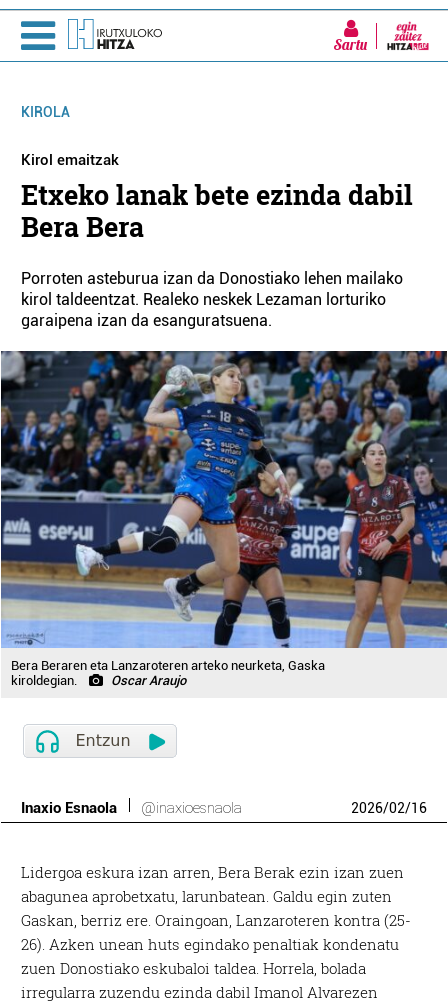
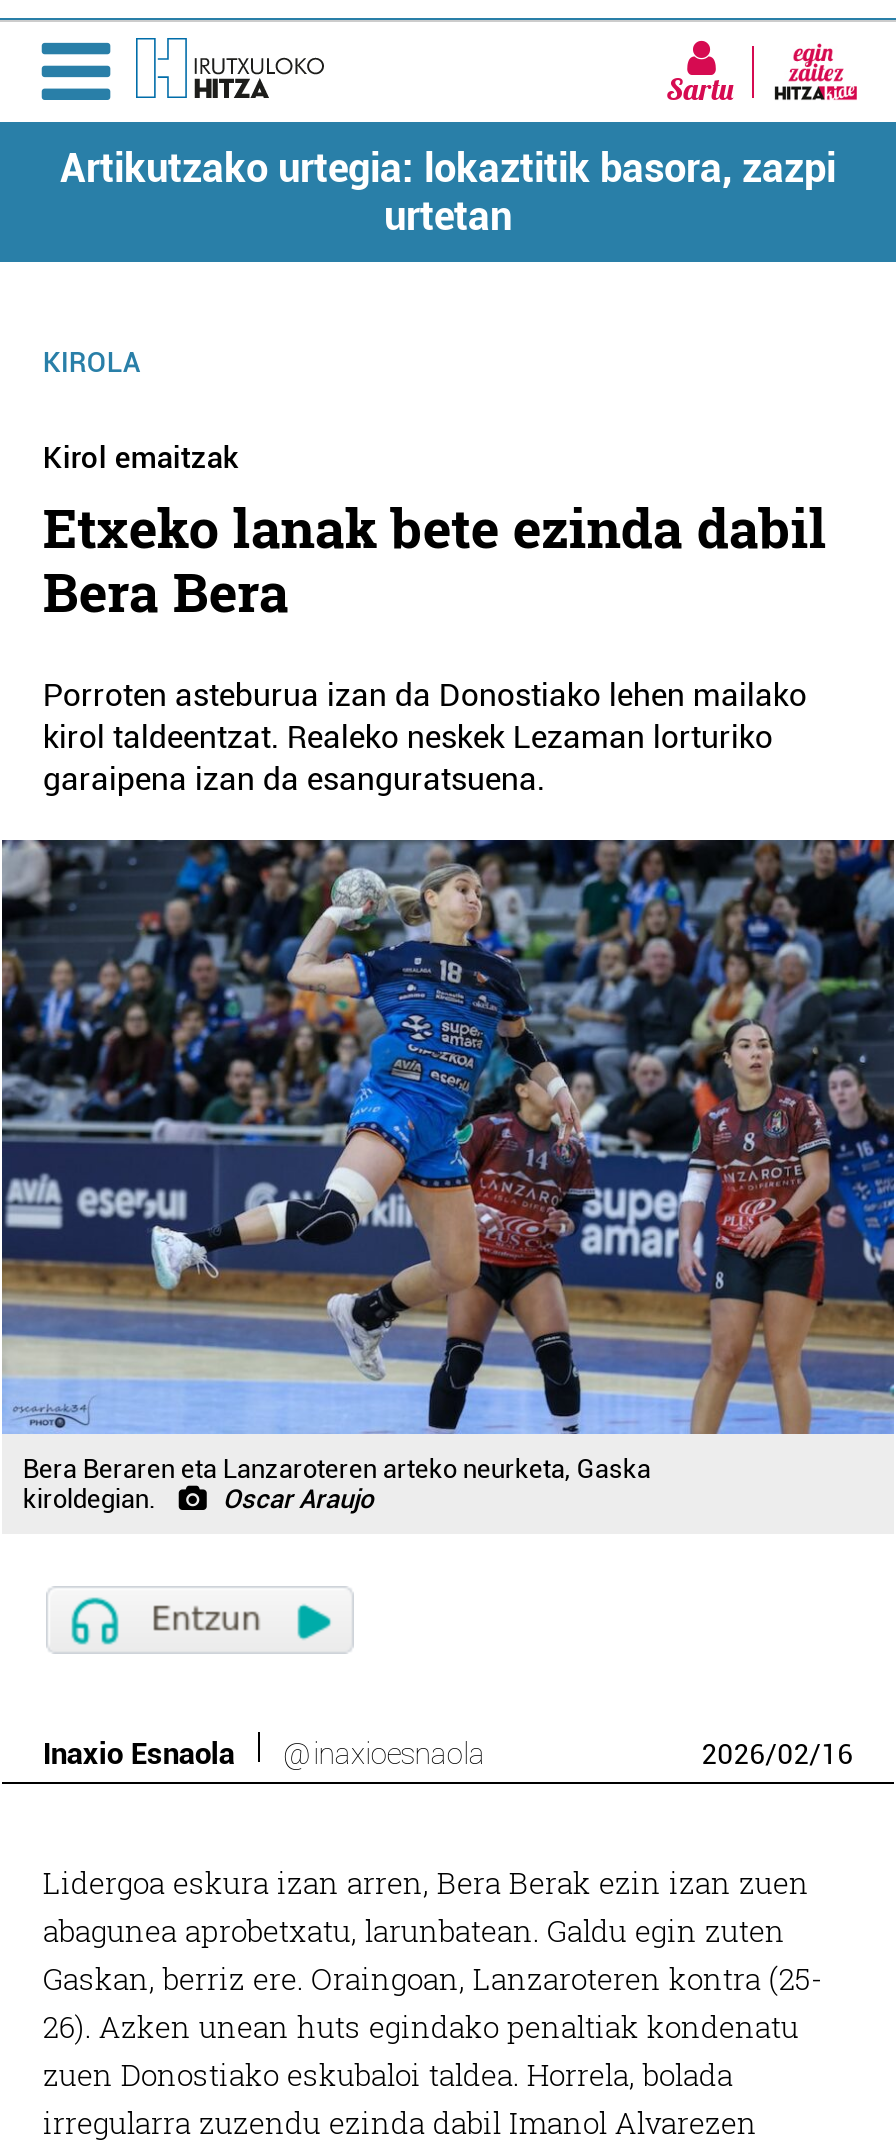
+ Artikutzako urtegia: lokaztitik basora, zazpi
+ urtetan
